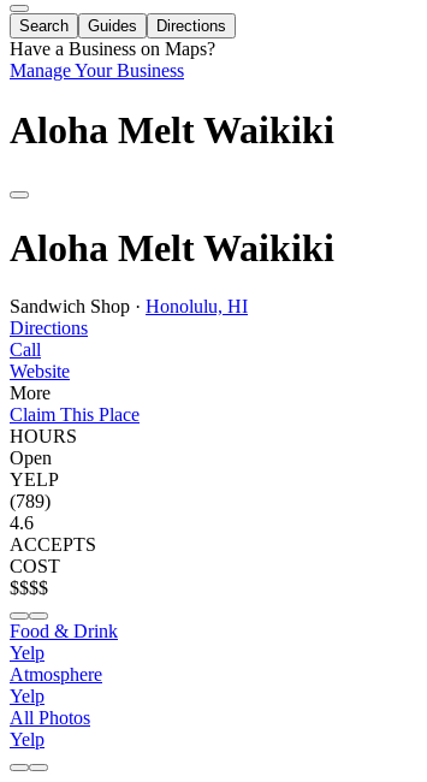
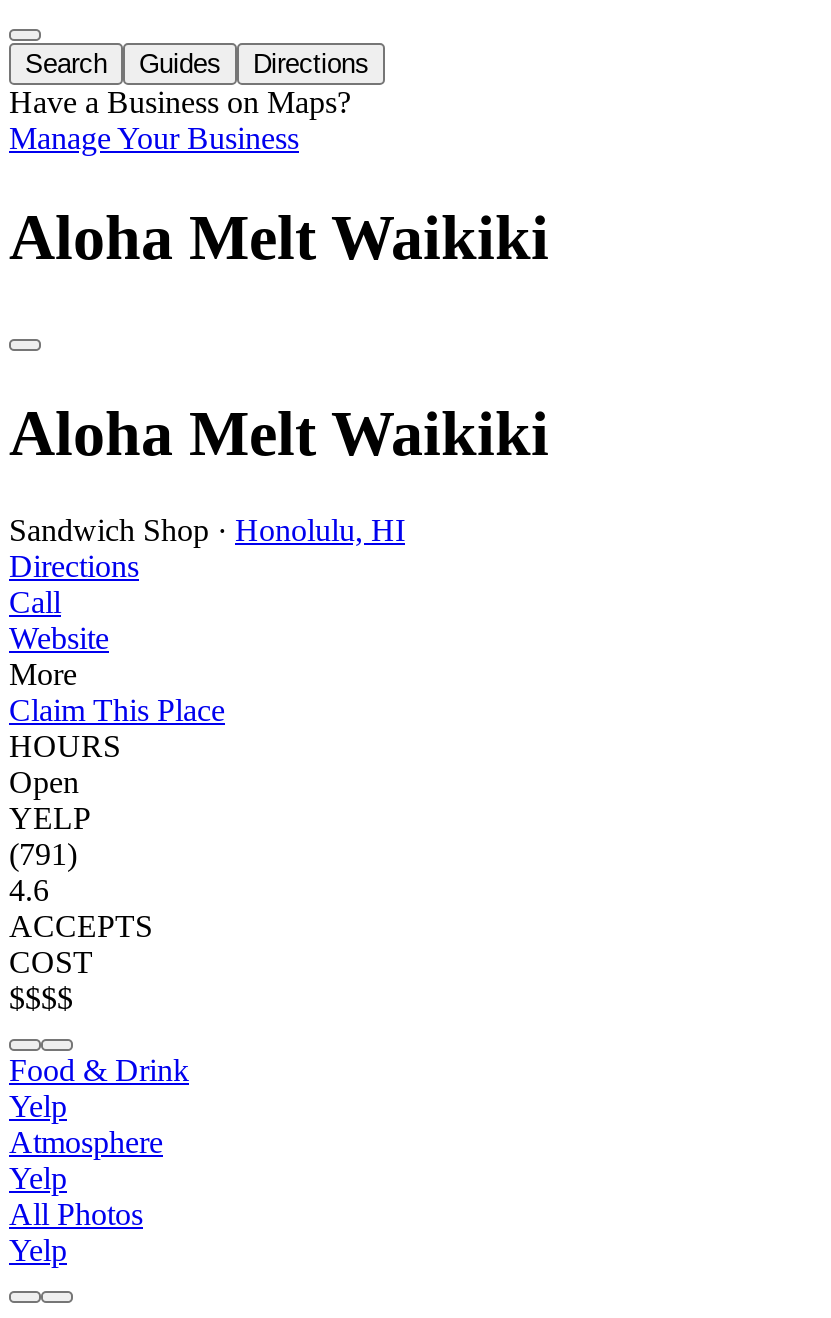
- (789)
+ (791)
